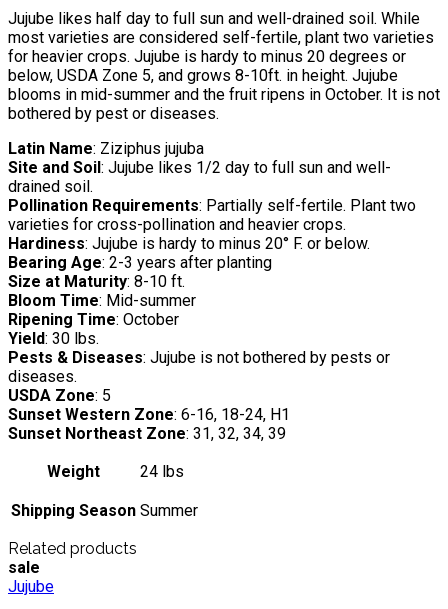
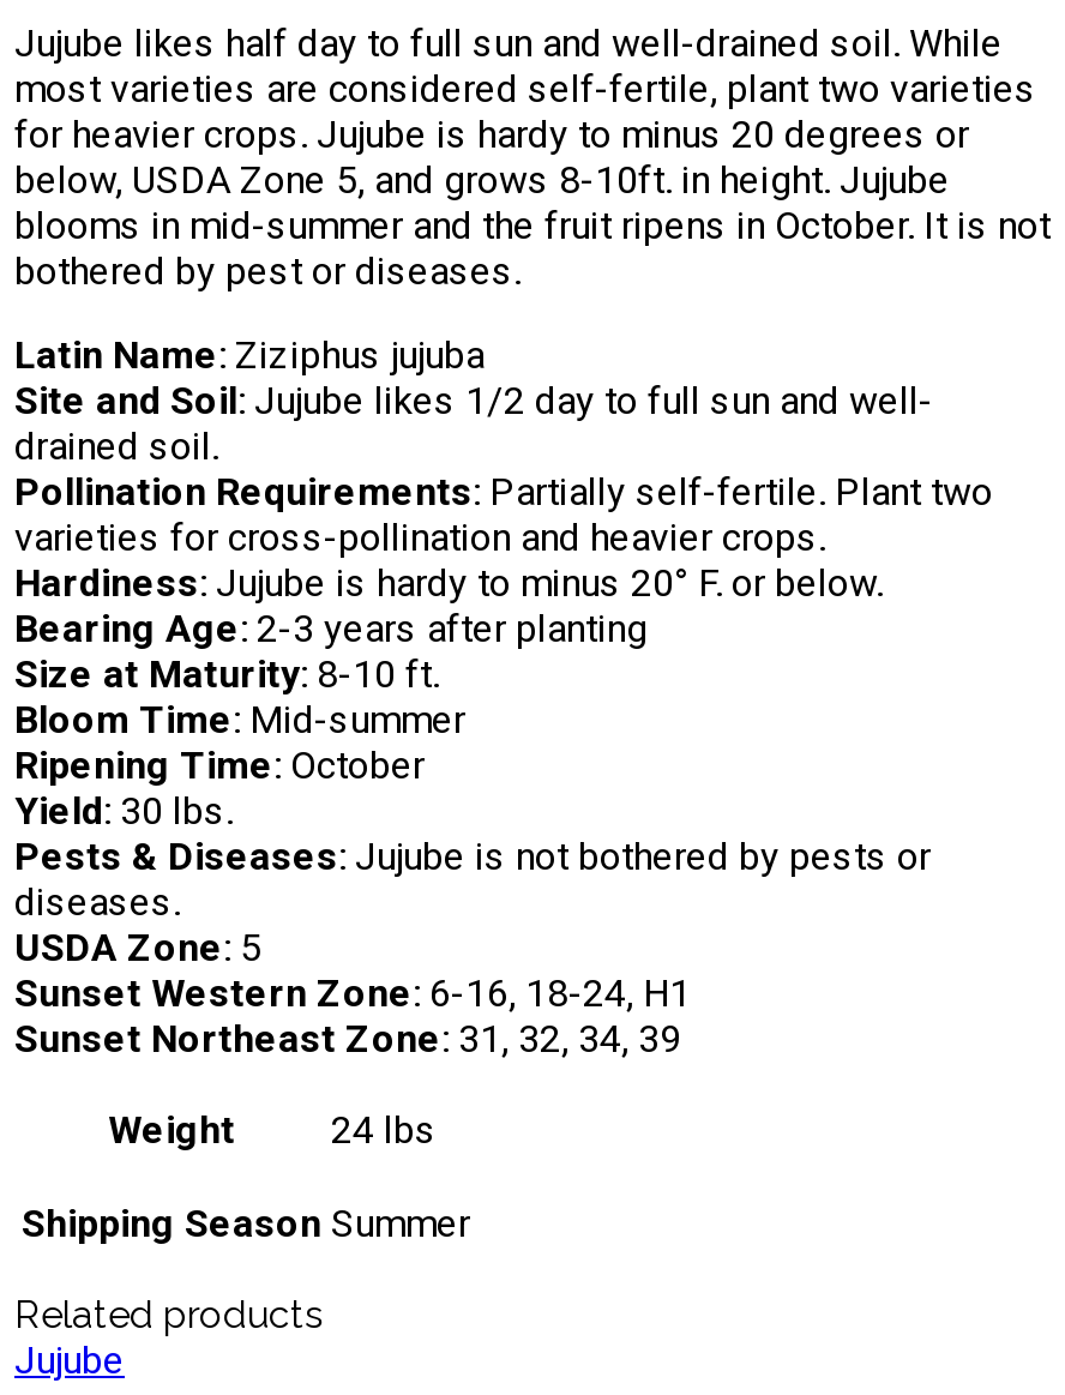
- sale
